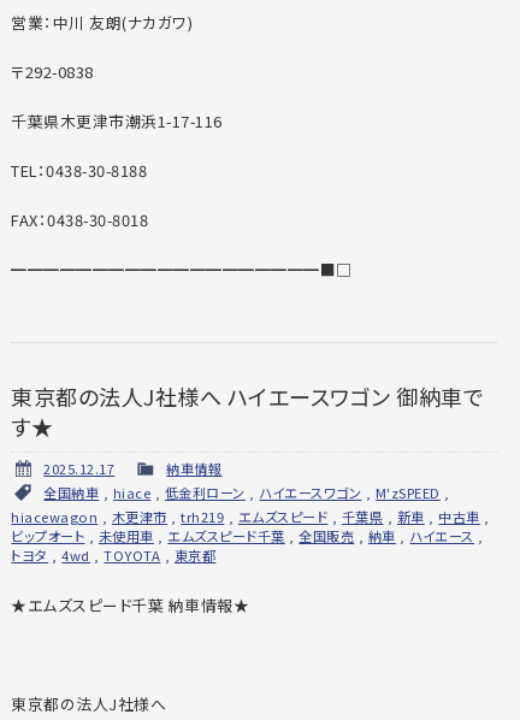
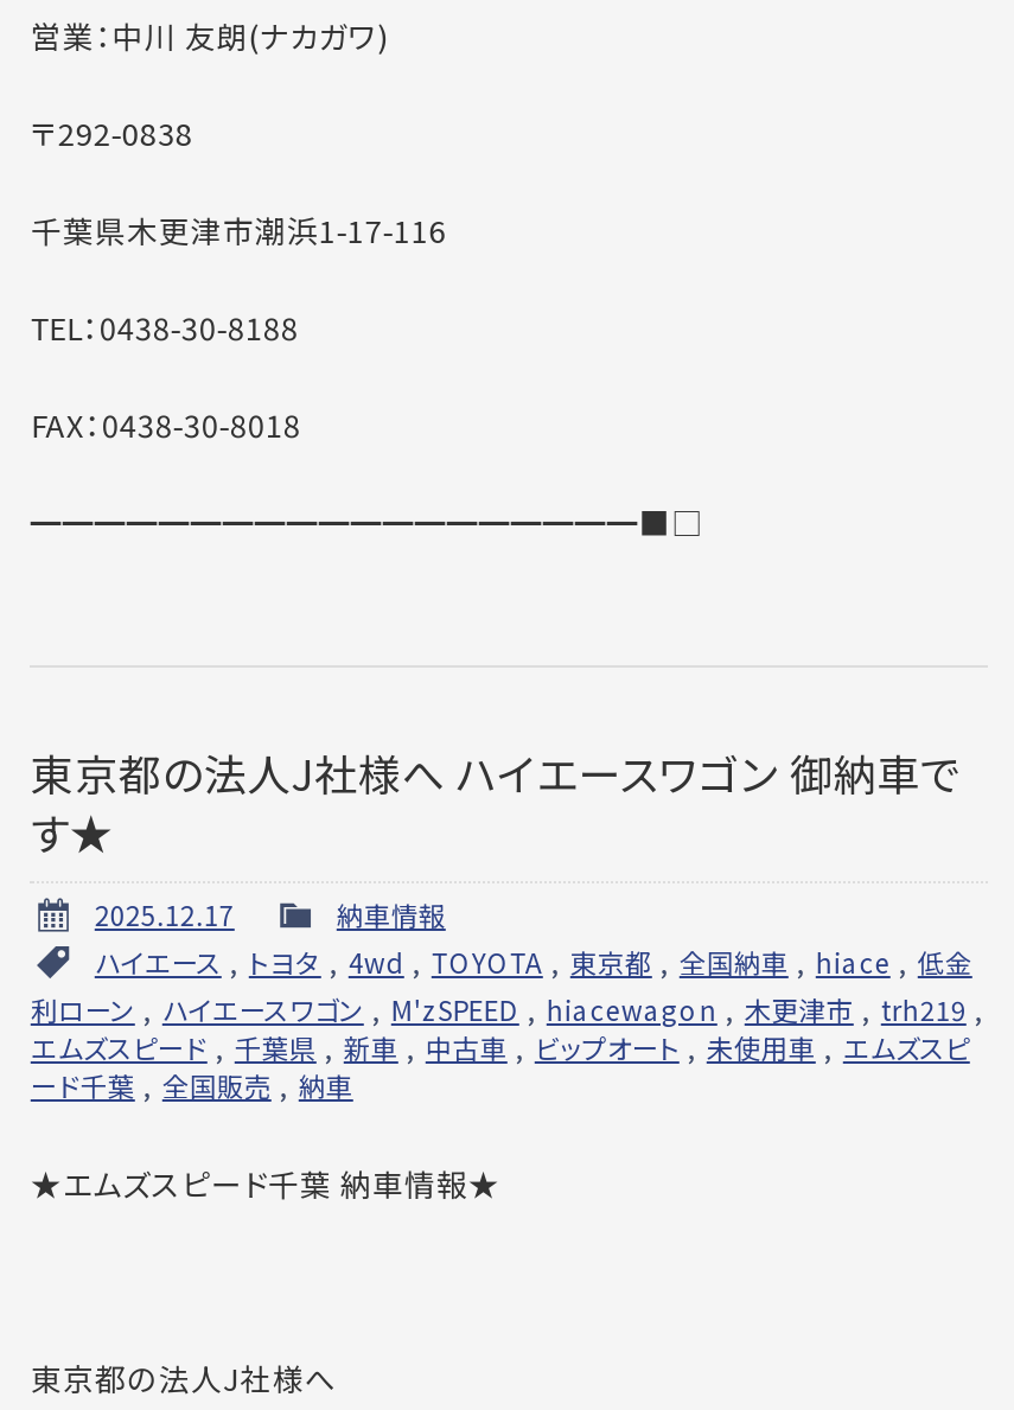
- 全国納車, hiace,低金利ローン,ハイエースワゴン, M'zSPEED,
- hiacewagon,木更津市, trh219,エムズスピード,千葉県,新車,中古車,
- ビップオート,未使用車,エムズスピード千葉,全国販売,納車,ハイエース,
- トヨタ,4wd,TOYOTA,東京都
+ ハイエース,トヨタ, 4wd, TOYOTA,東京都,全国納車, hiace,低金
+ 利ローン,ハイエースワゴン, M'zSPEED, hiacewagon,木更津市, trh219,
+ エムズスピード,千葉県,新車,中古車,ビップオート,未使用車,エムズスピ
+ ード千葉,全国販売,納車
